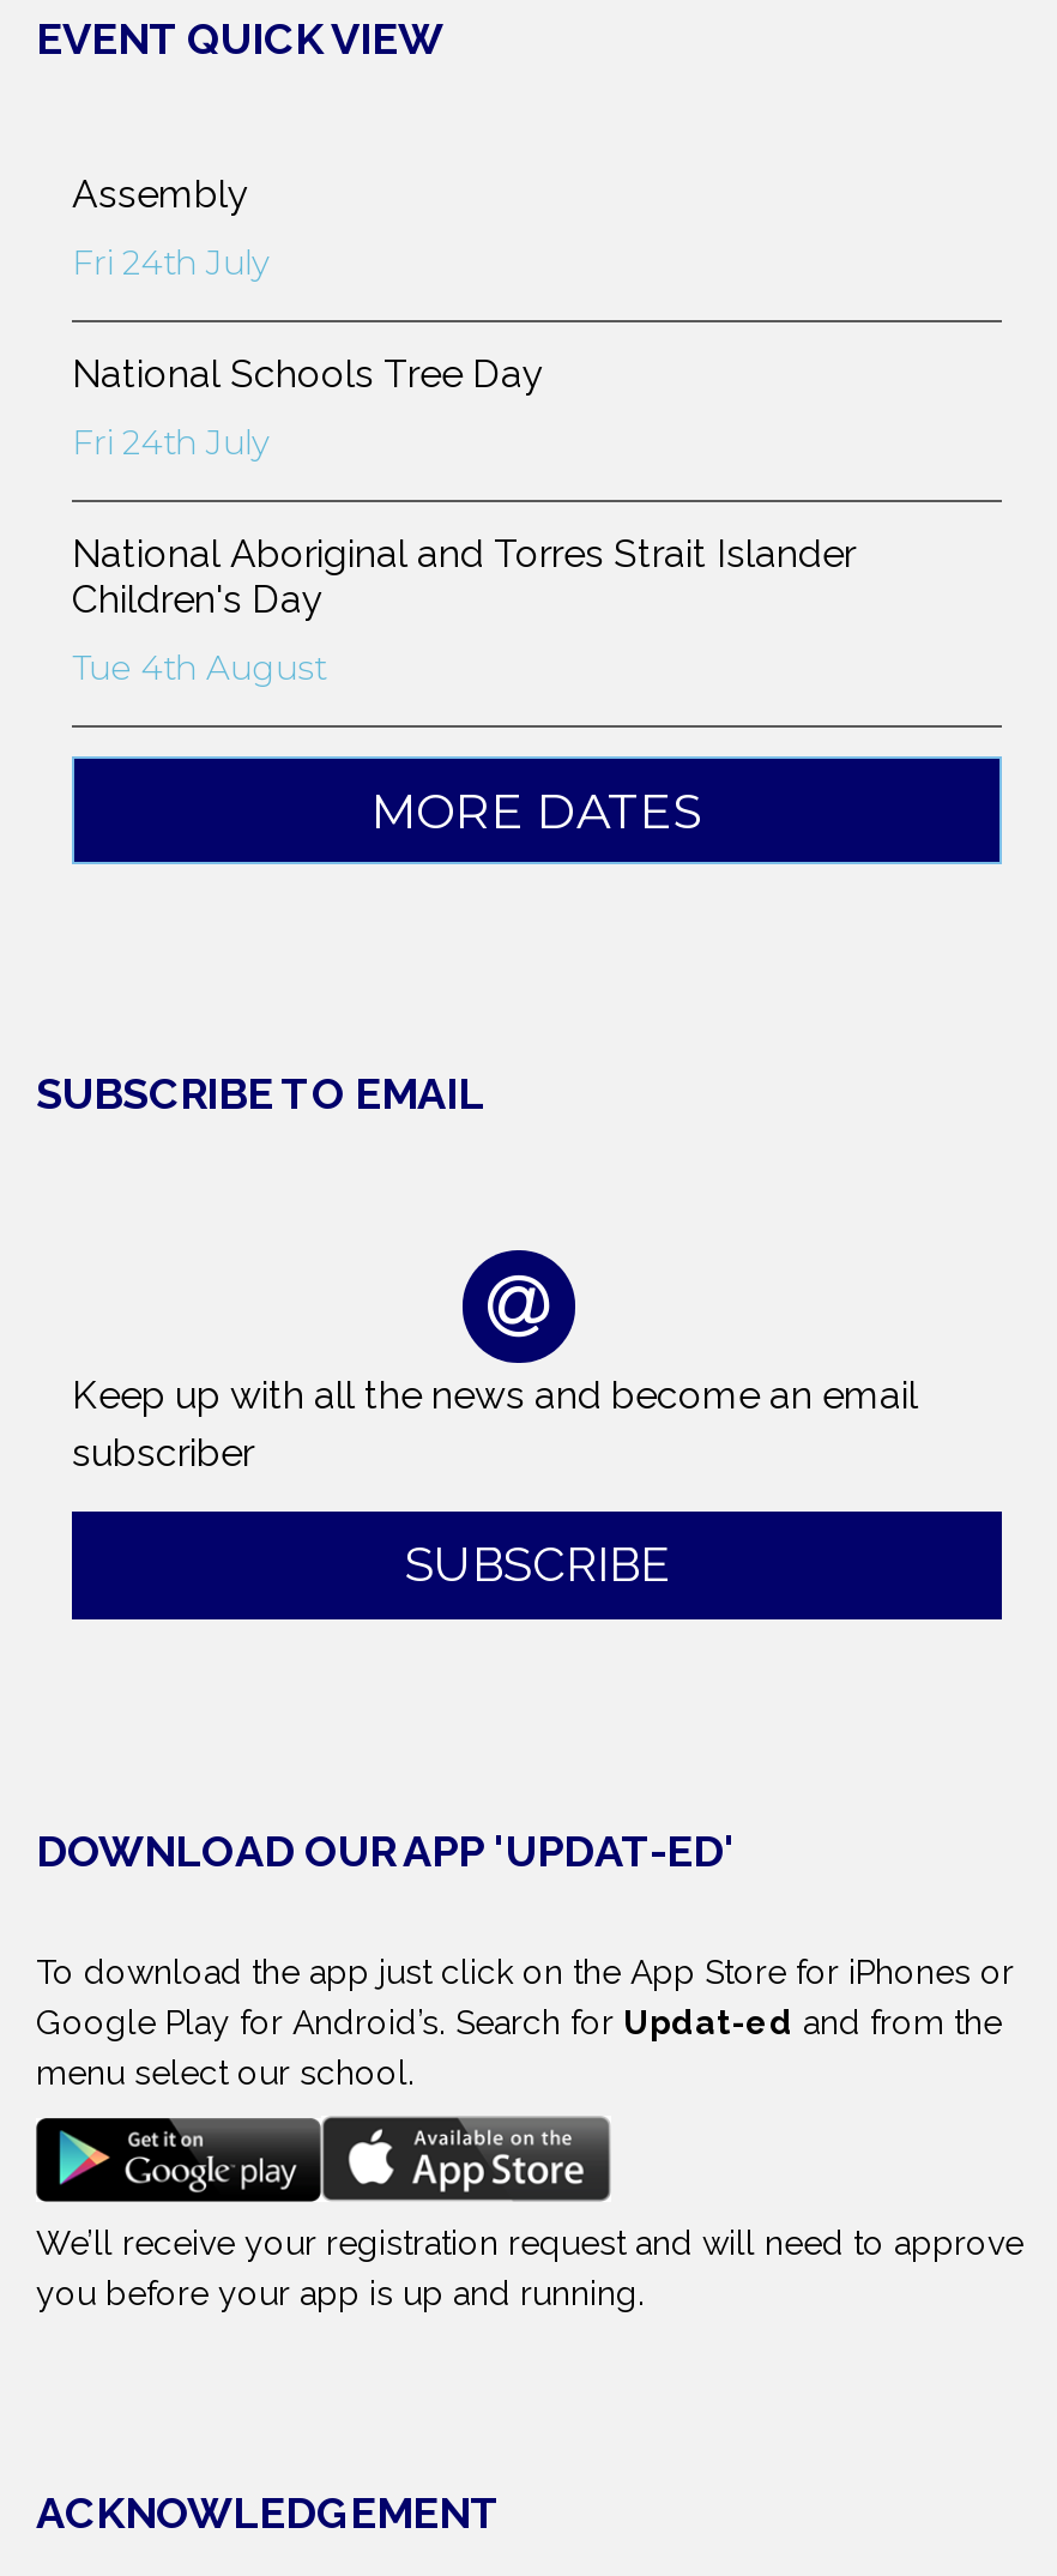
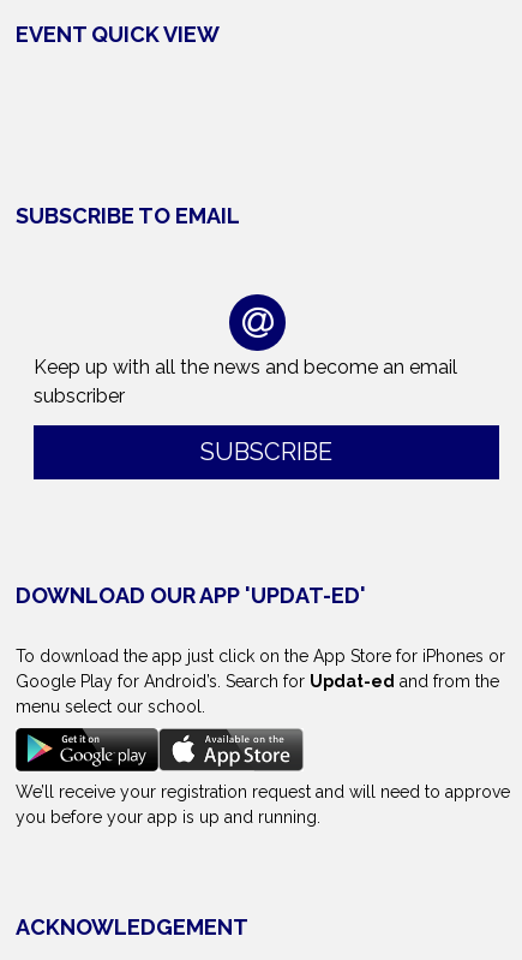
- Assembly
- Fri 24th July
- National Schools Tree Day
- Fri 24th July
- National Aboriginal and Torres Strait Islander
- Children's Day
- Tue 4th August
- MORE DATES
